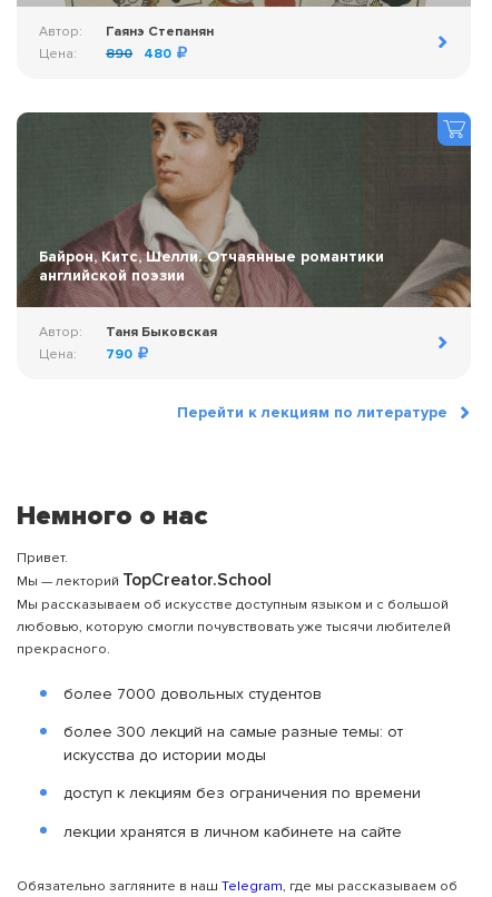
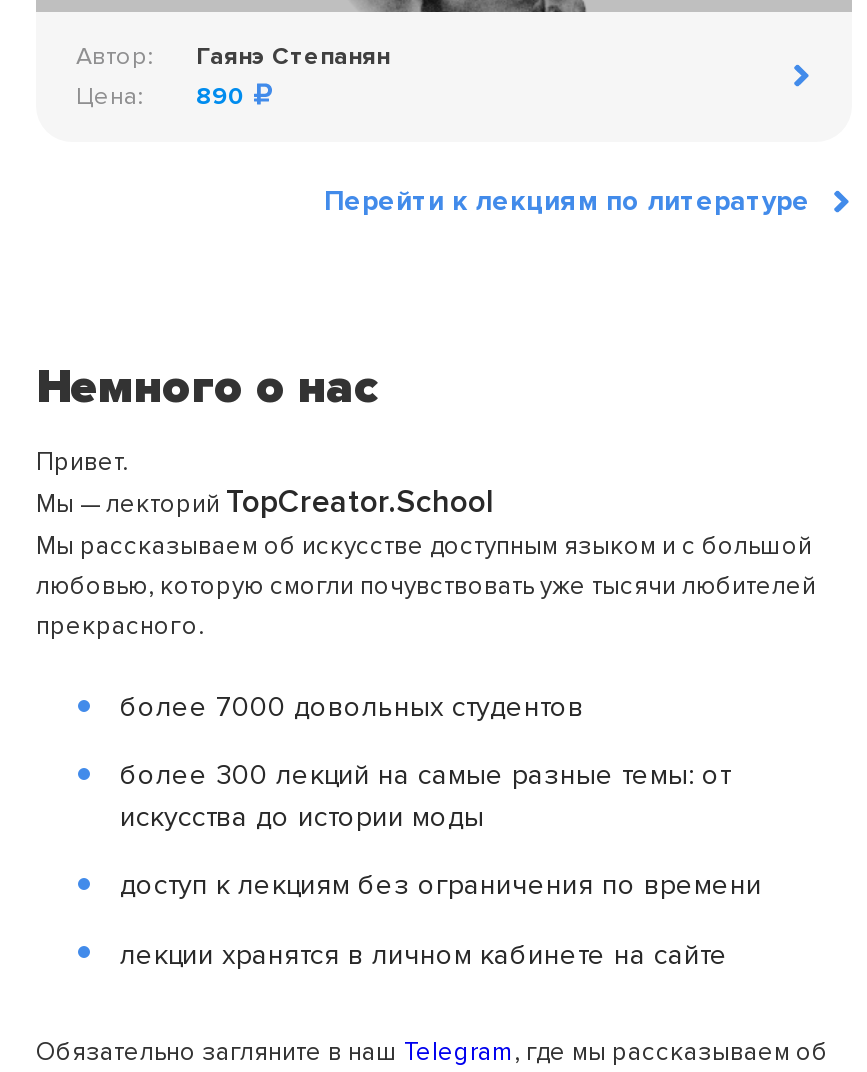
- 480

- [image]
- Байрон, Китс, Шелли. Отчаянные романтики
- английской поэзии
- Автор:
- Таня Быковская
- Цена:
- 790
